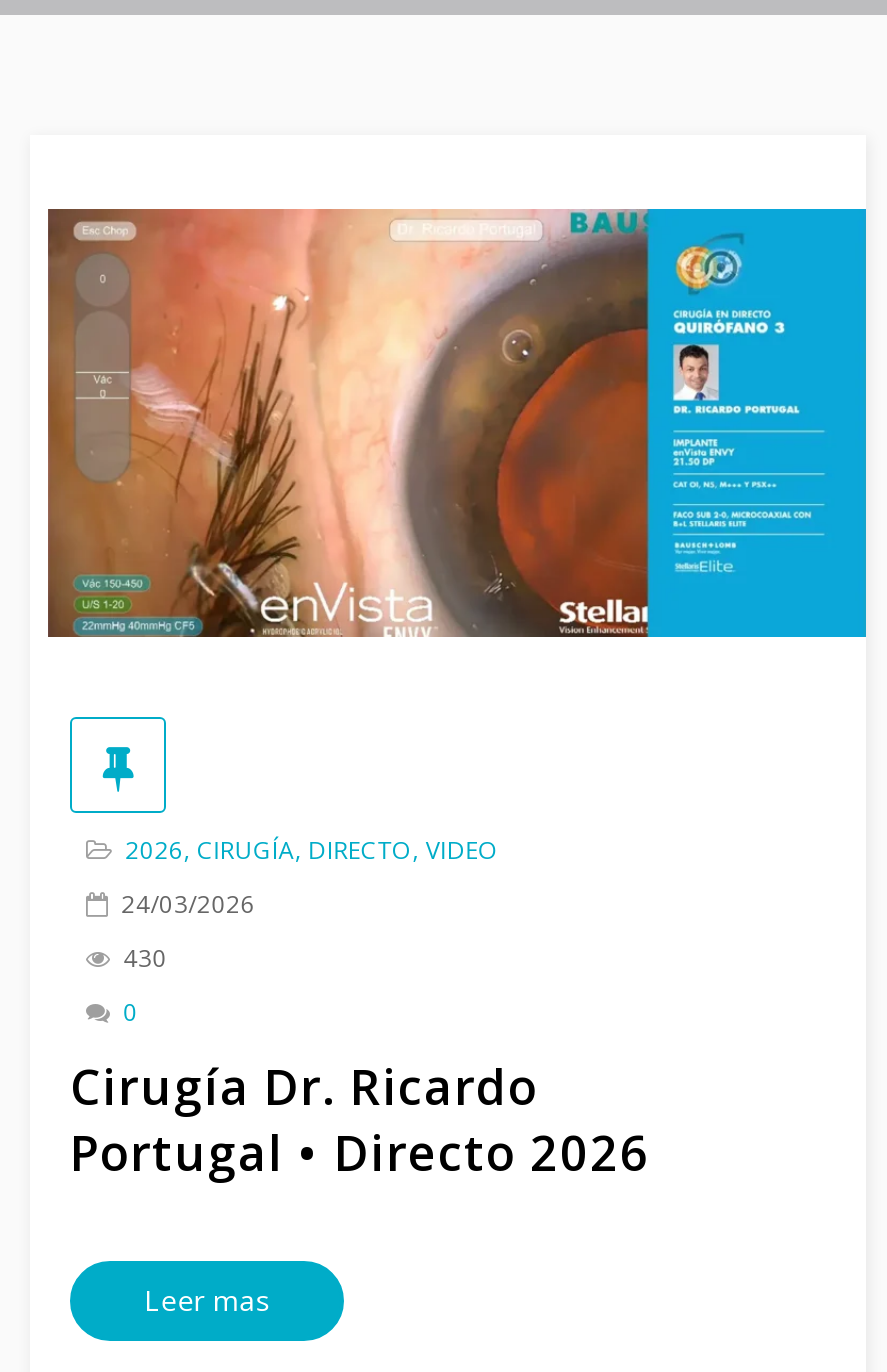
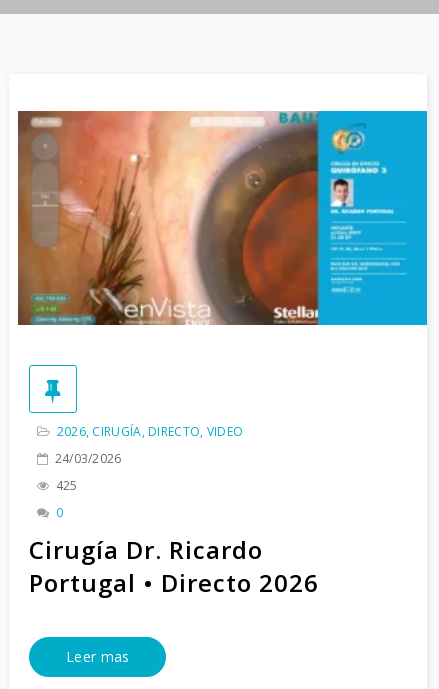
- 430
+ 425
